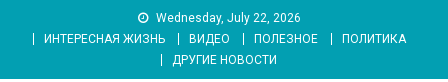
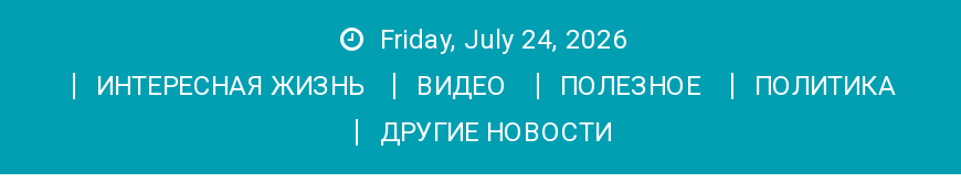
- Wednesday, July 22, 2026
+ Friday, July 24, 2026
